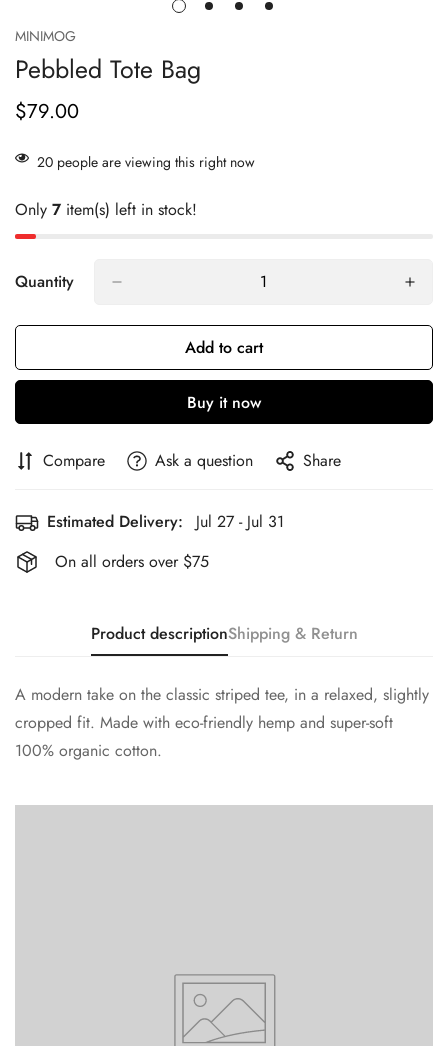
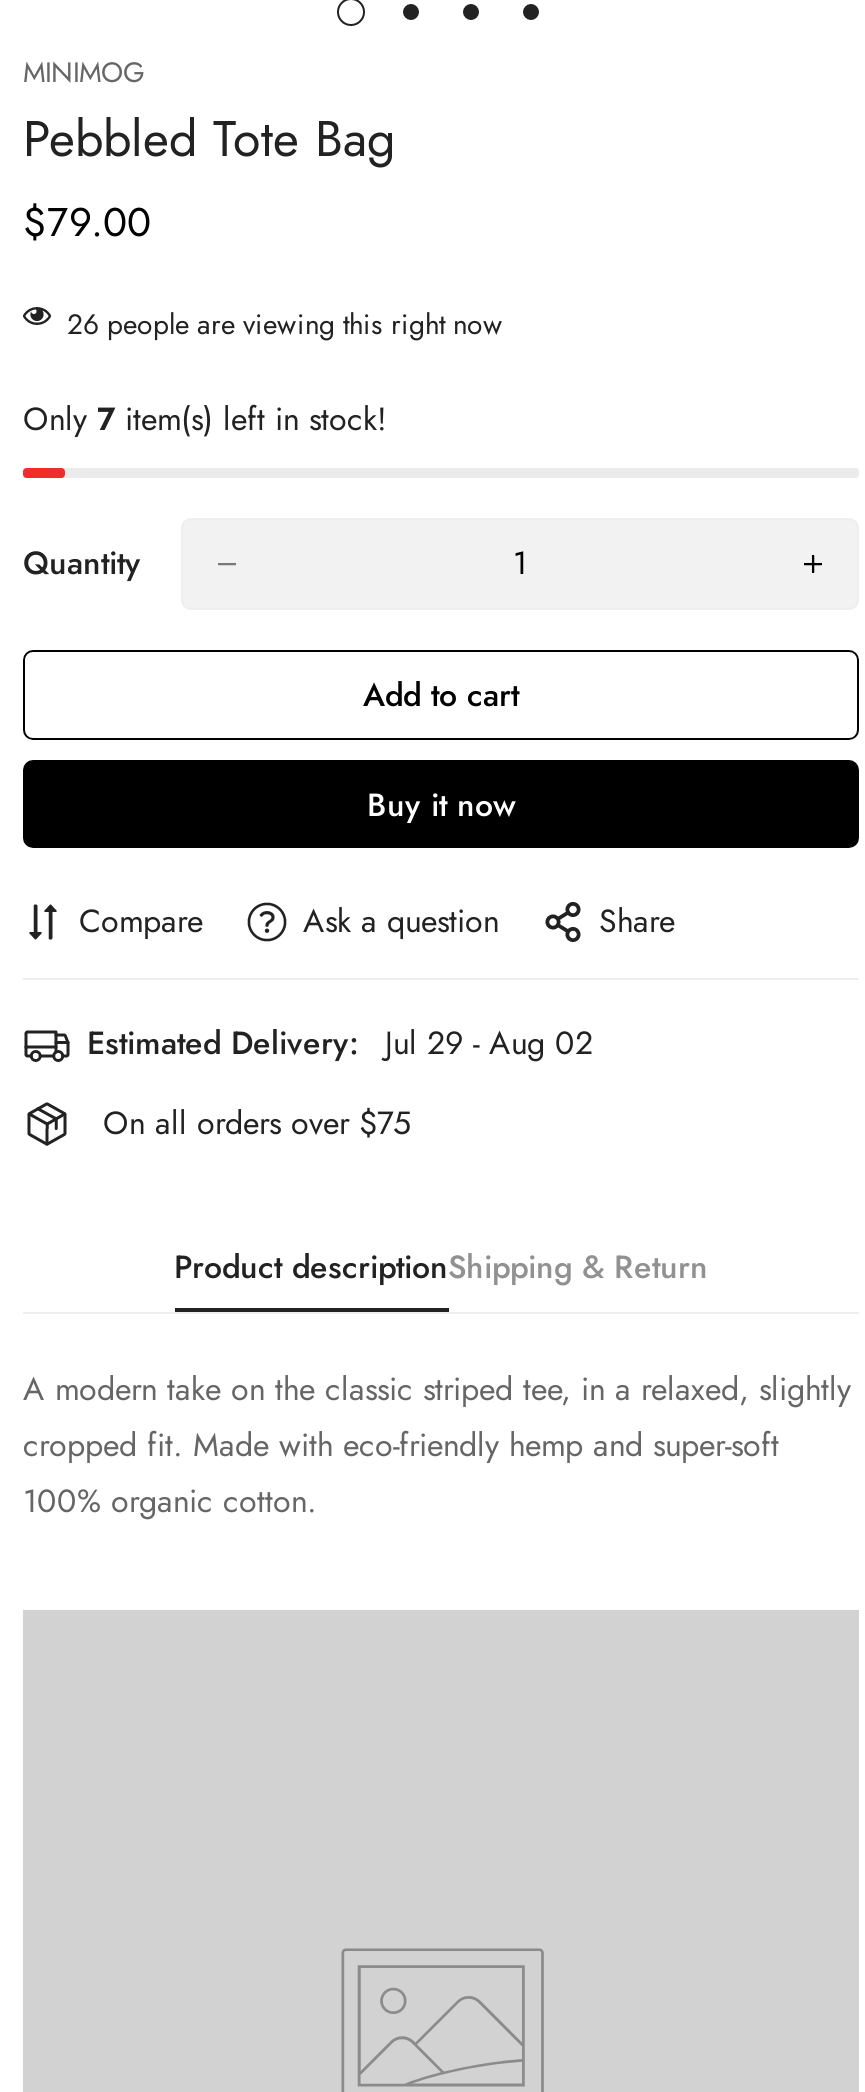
- 20 people are viewing this right now
+ 26 people are viewing this right now

- Estimated Delivery: Jul 27 - Jul 31
+ Estimated Delivery: Jul 29 - Aug 02
